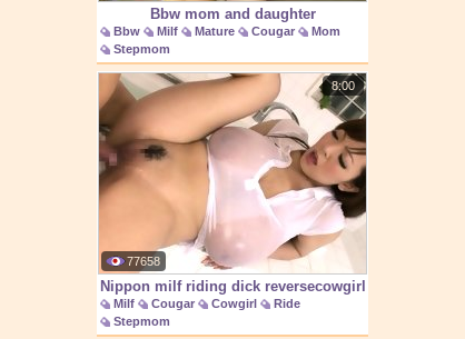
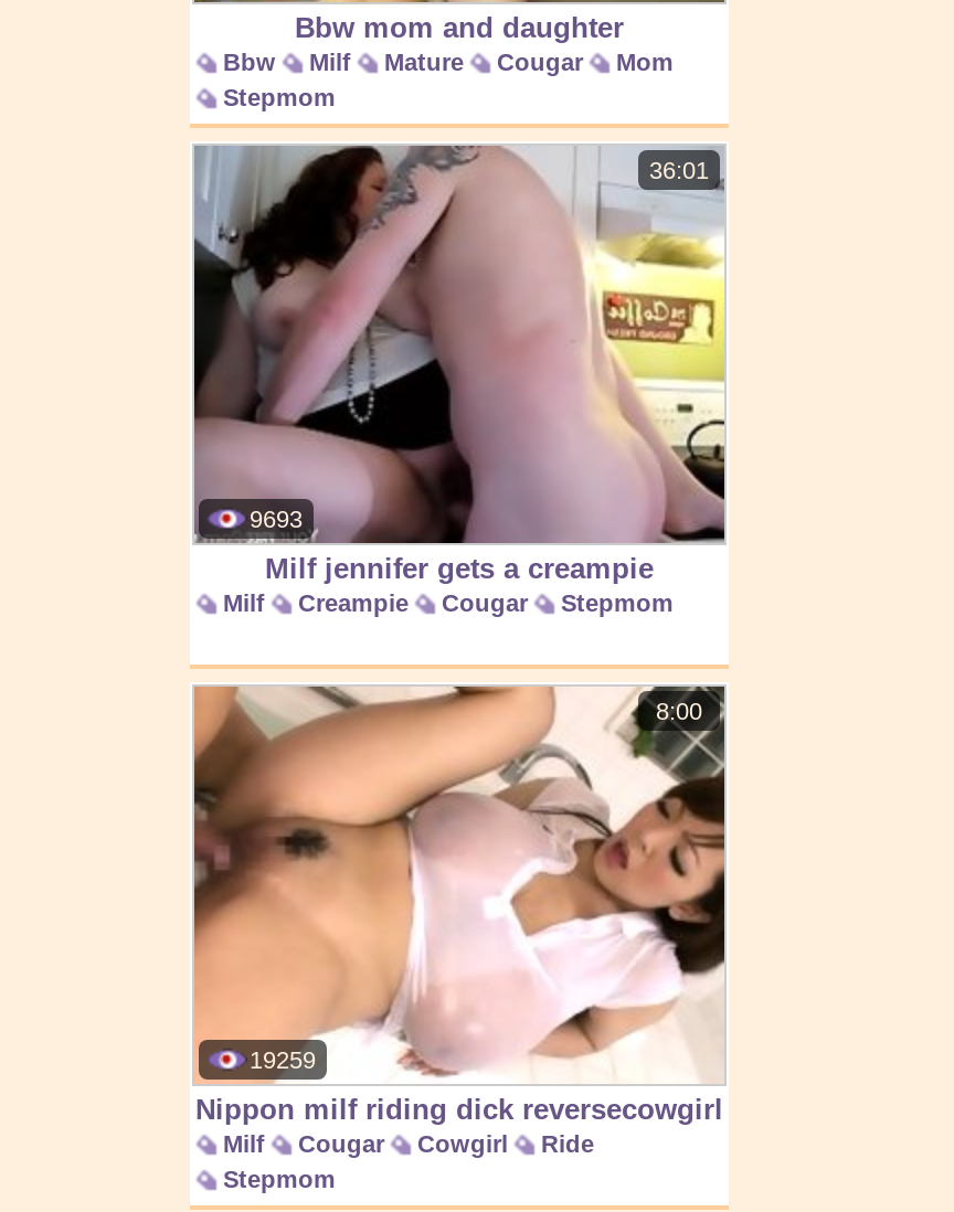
+ [image]
+ 36:01

+ 9693
+ Milf
+ Creampie
+ Cougar
+ Stepmom

+ Milf jennifer gets a creampie

- 77658
+ 19259
